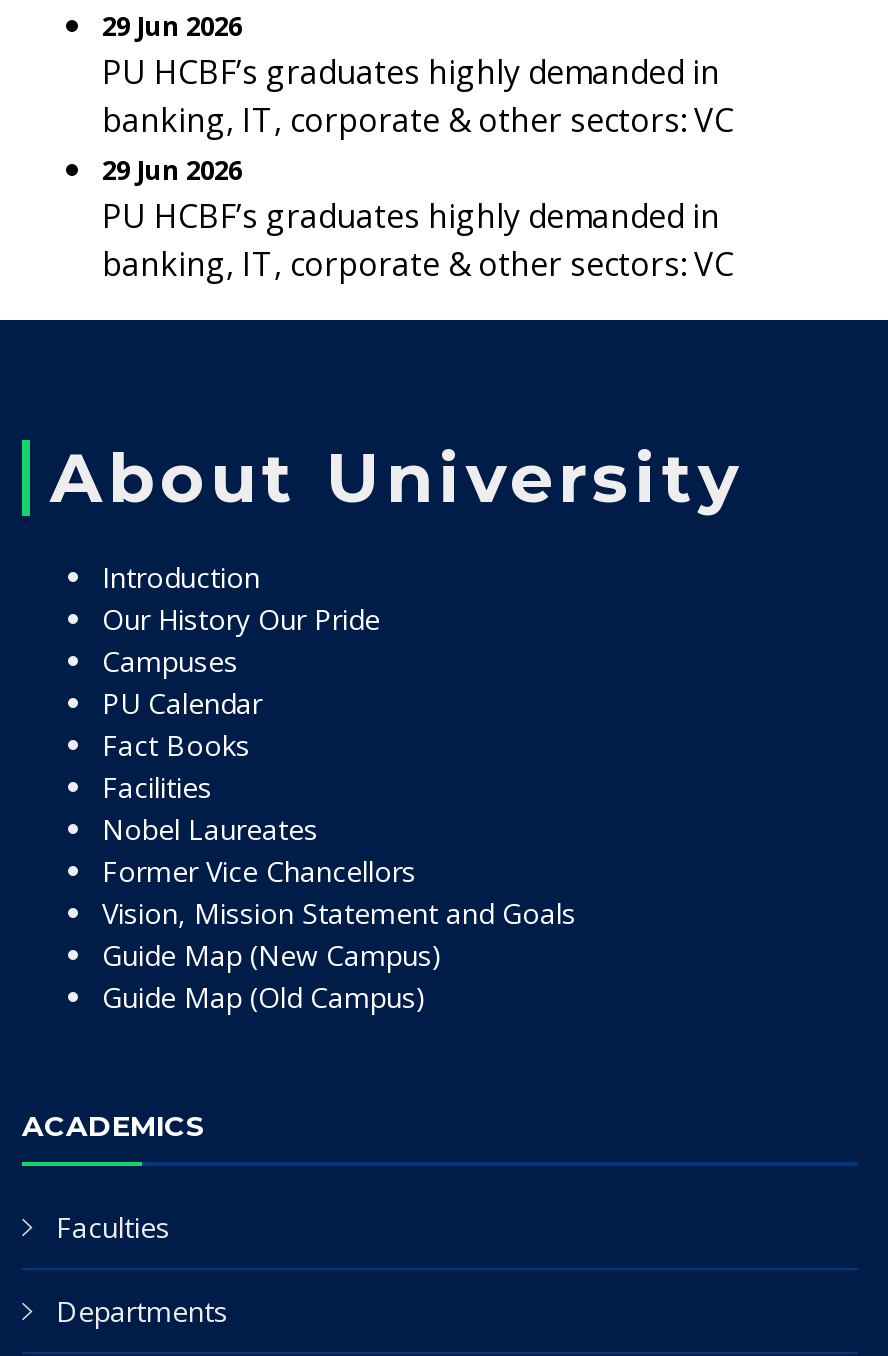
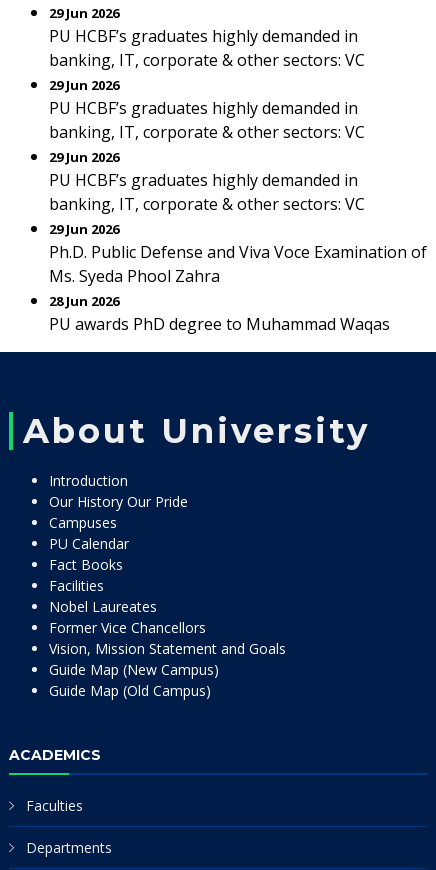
+ 29 Jun 2026
+ PU HCBF’s graduates highly demanded in
+ banking, IT, corporate & other sectors: VC
+ 29 Jun 2026
+ Ph.D. Public Defense and Viva Voce Examination of
+ Ms. Syeda Phool Zahra
+ 28 Jun 2026
+ PU awards PhD degree to Muhammad Waqas
